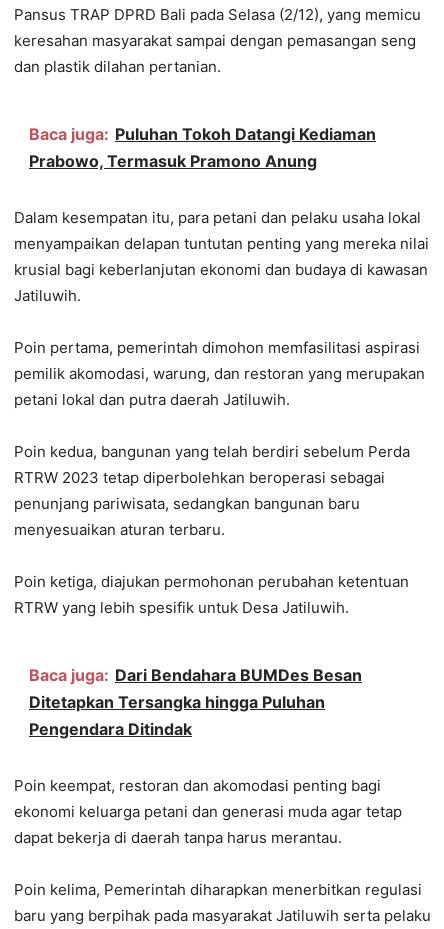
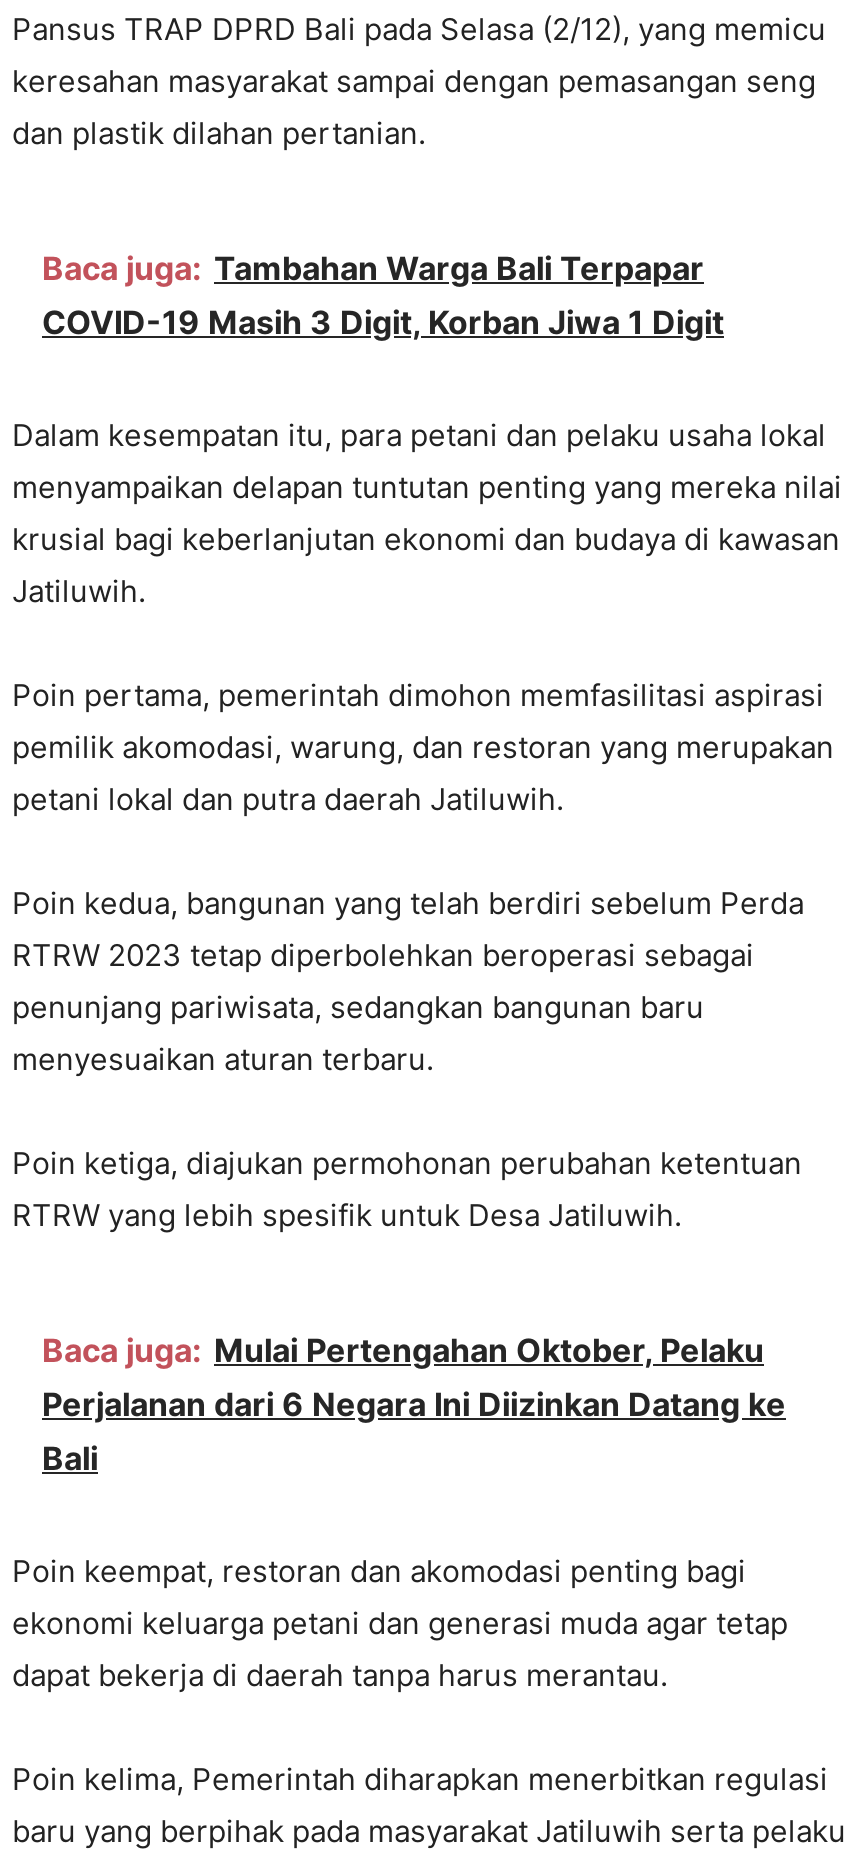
- Baca juga: Puluhan Tokoh Datangi Kediaman
- Prabowo, Termasuk Pramono Anung
+ Baca juga: Tambahan Warga Bali Terpapar
+ COVID-19 Masih 3 Digit, Korban Jiwa 1 Digit

- Baca juga: Dari Bendahara BUMDes Besan
- Ditetapkan Tersangka hingga Puluhan
- Pengendara Ditindak
+ Baca juga: Mulai Pertengahan Oktober, Pelaku
+ Perjalanan dari 6 Negara Ini Diizinkan Datang ke
+ Bali
